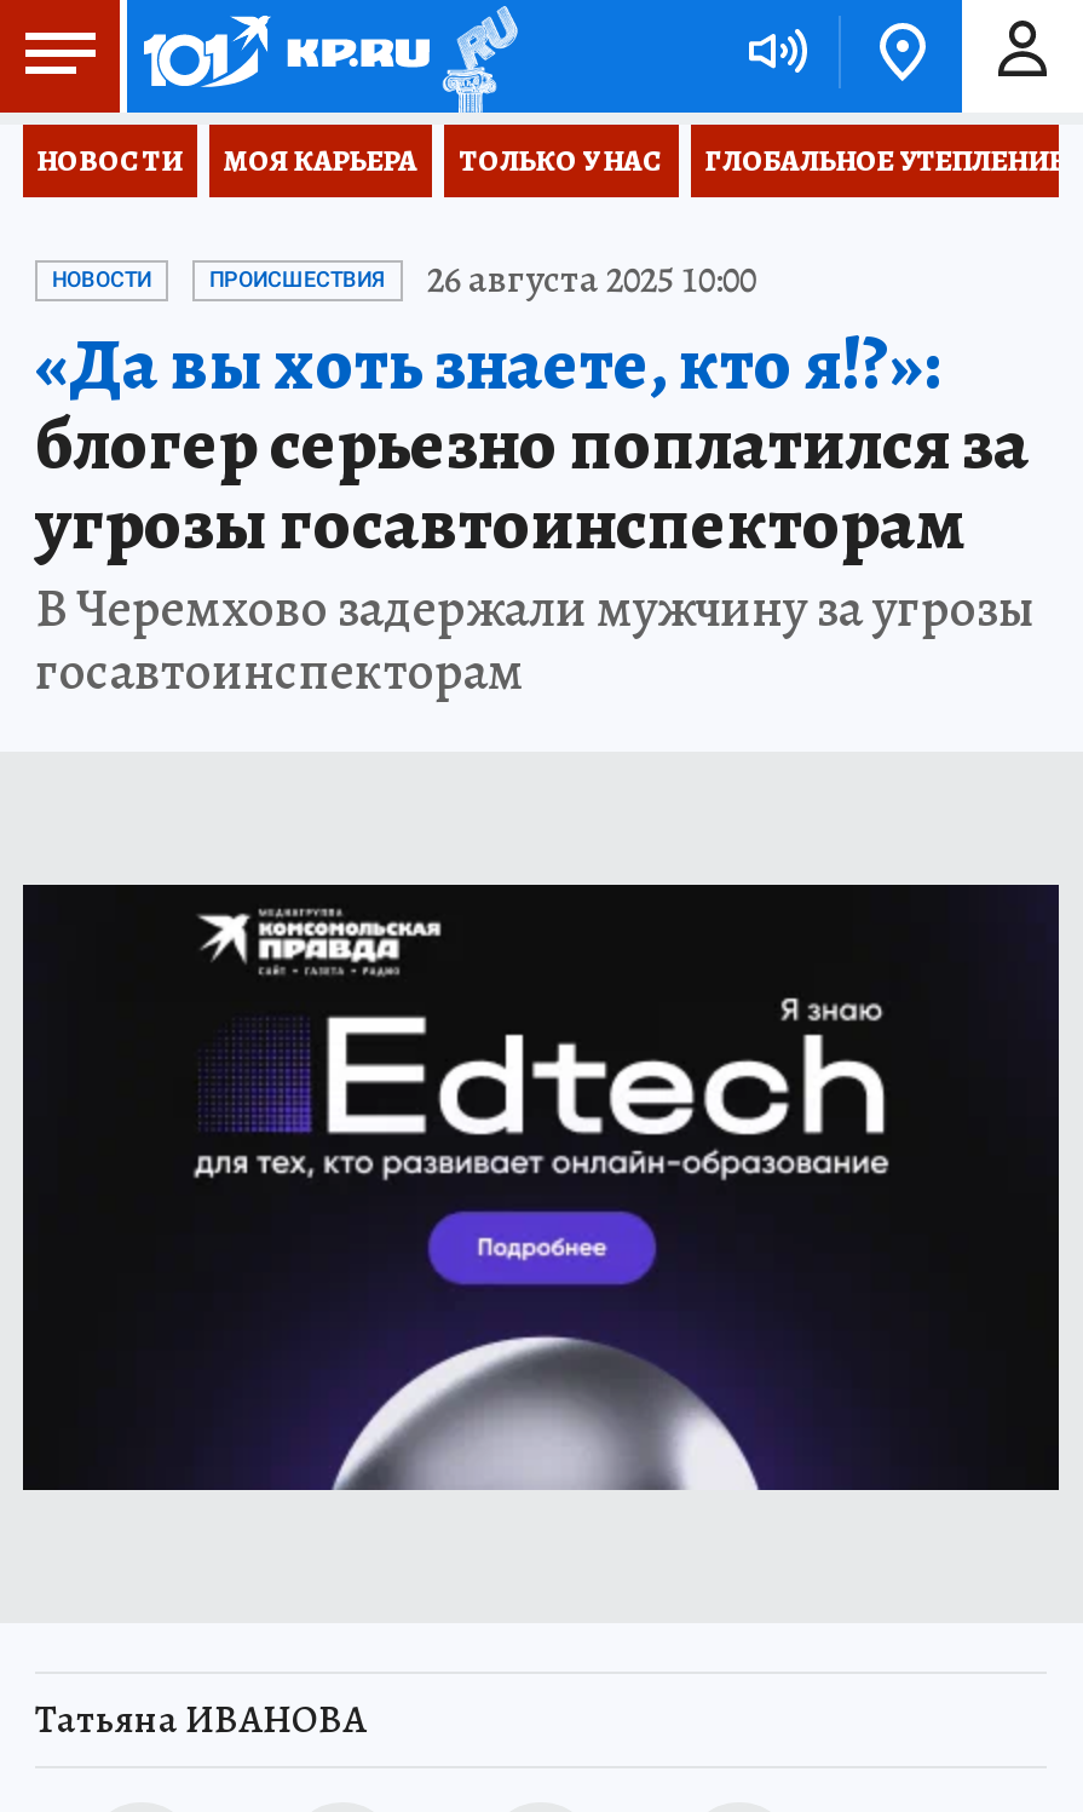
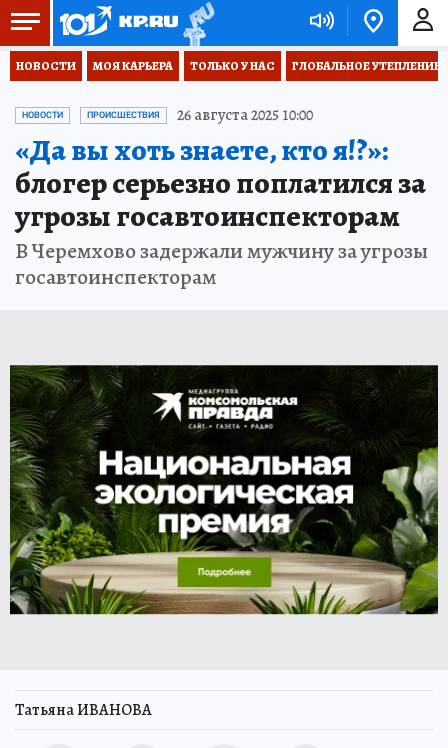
- [image]
+ [image]
